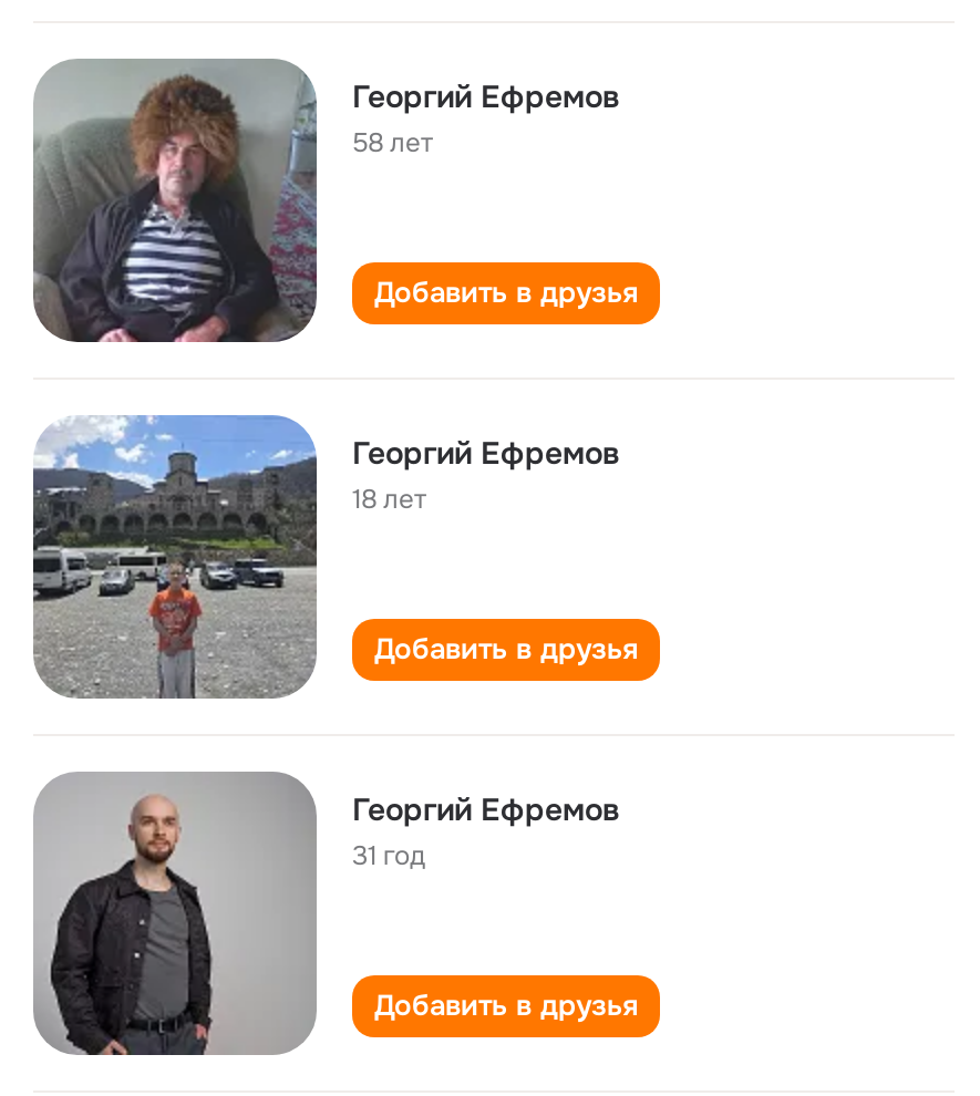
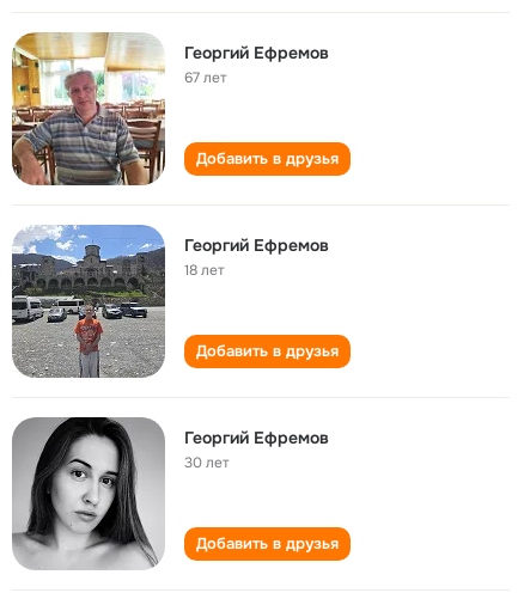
- [image]
- 58 лет
+ [image]
+ 67 лет

- [image]
- 31 год
+ [image]
+ 30 лет
